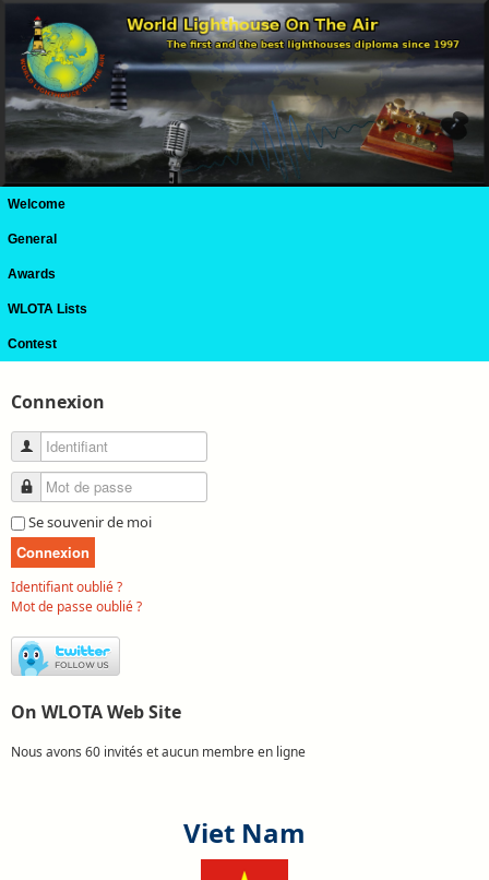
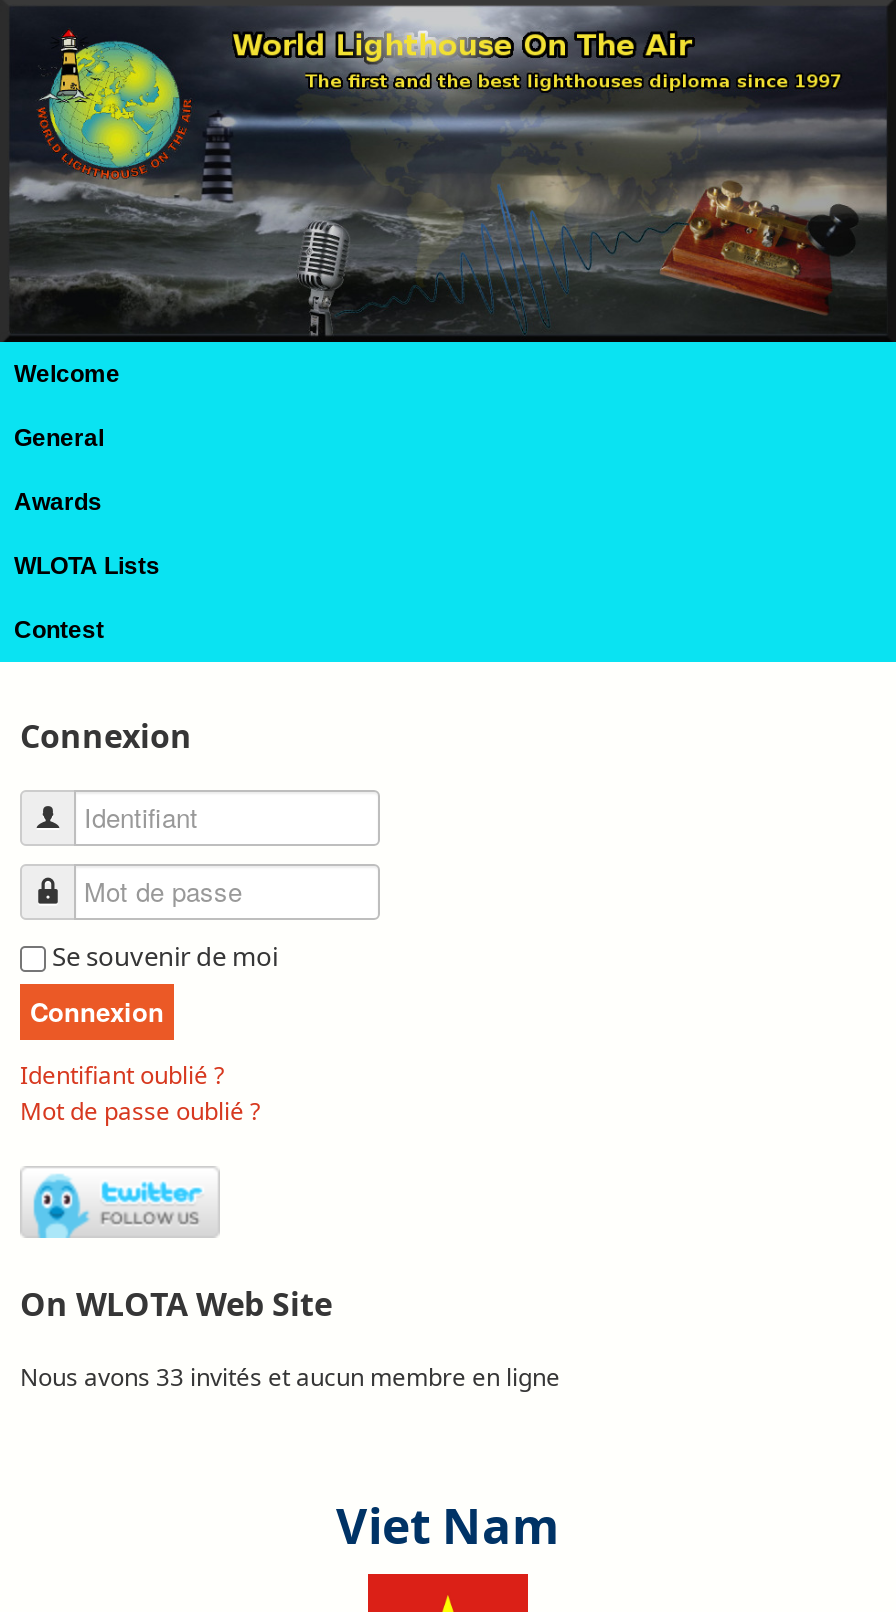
- Nous avons 60 invités et aucun membre en ligne
+ Nous avons 33 invités et aucun membre en ligne
